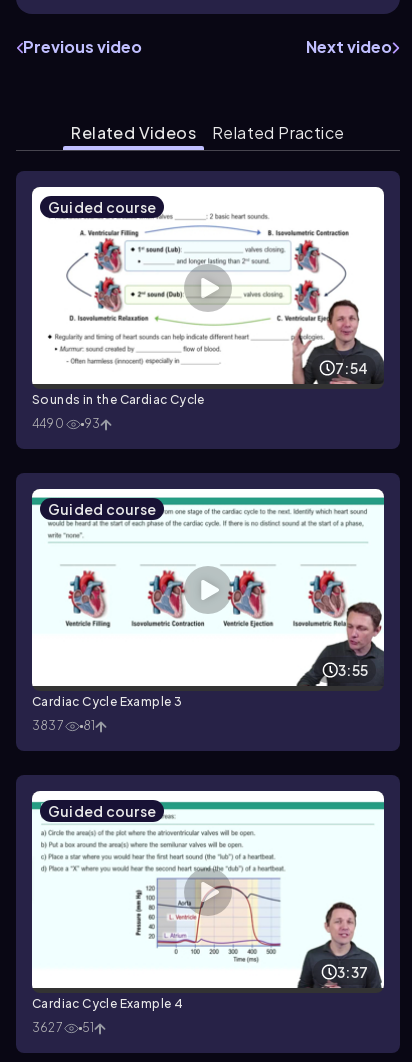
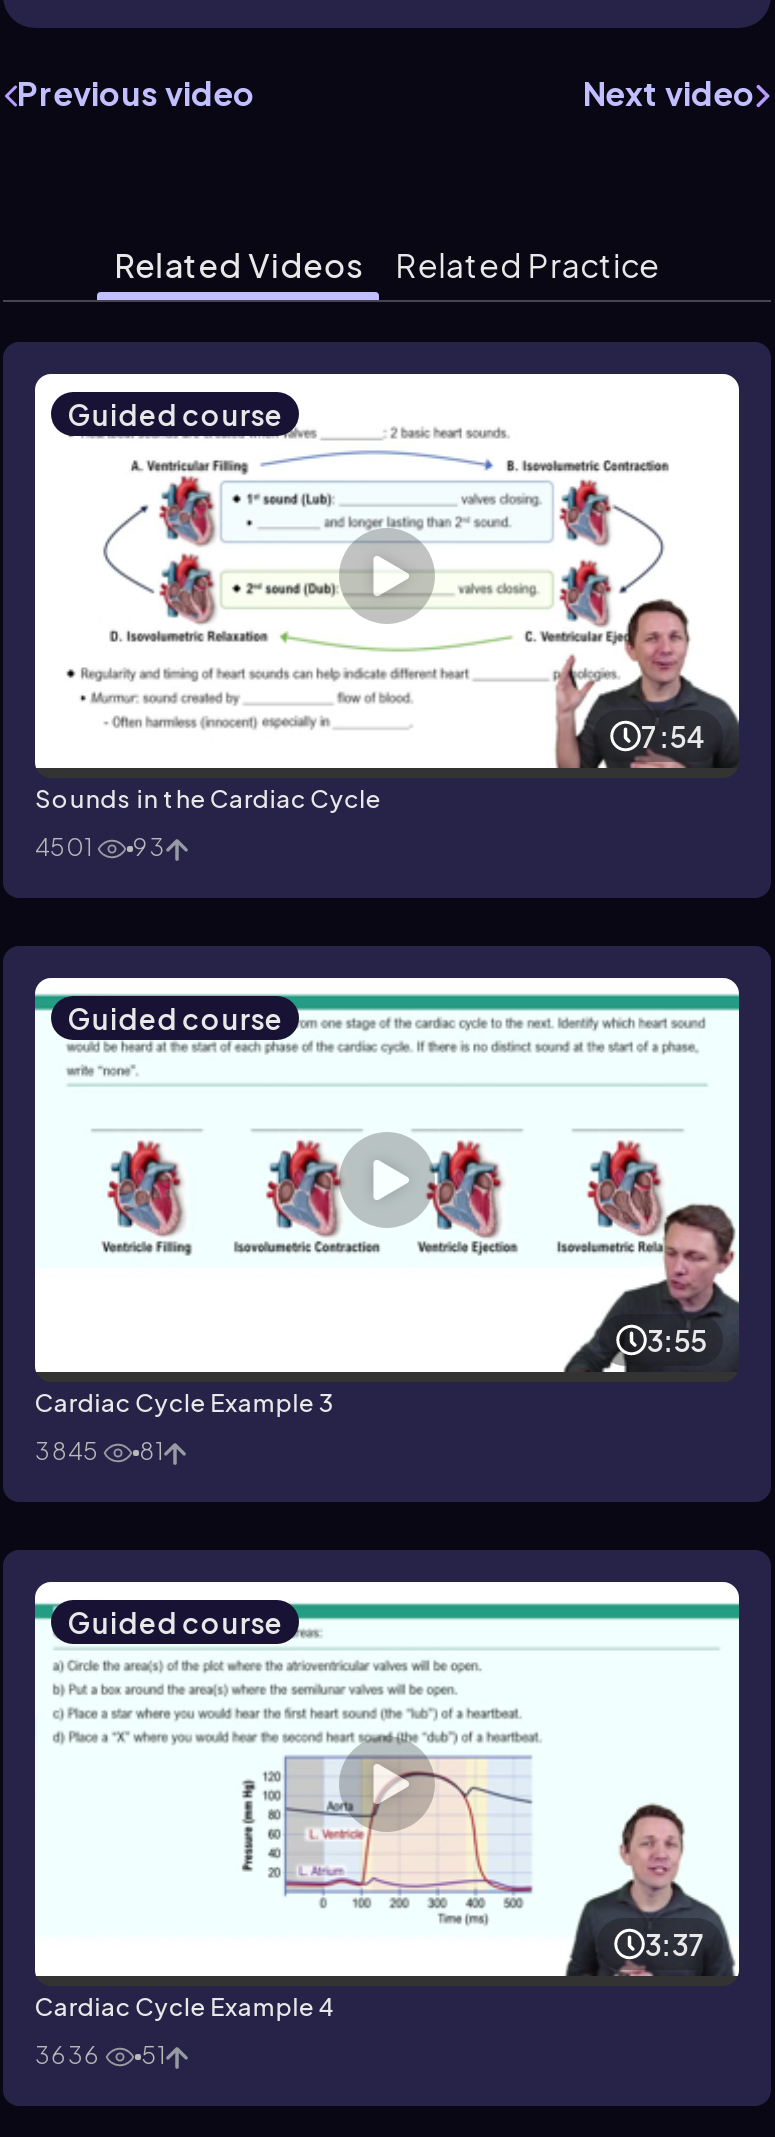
- 4490 93
+ 4501 93

- 3837 81
+ 3845 81

- 3627
+ 3636
